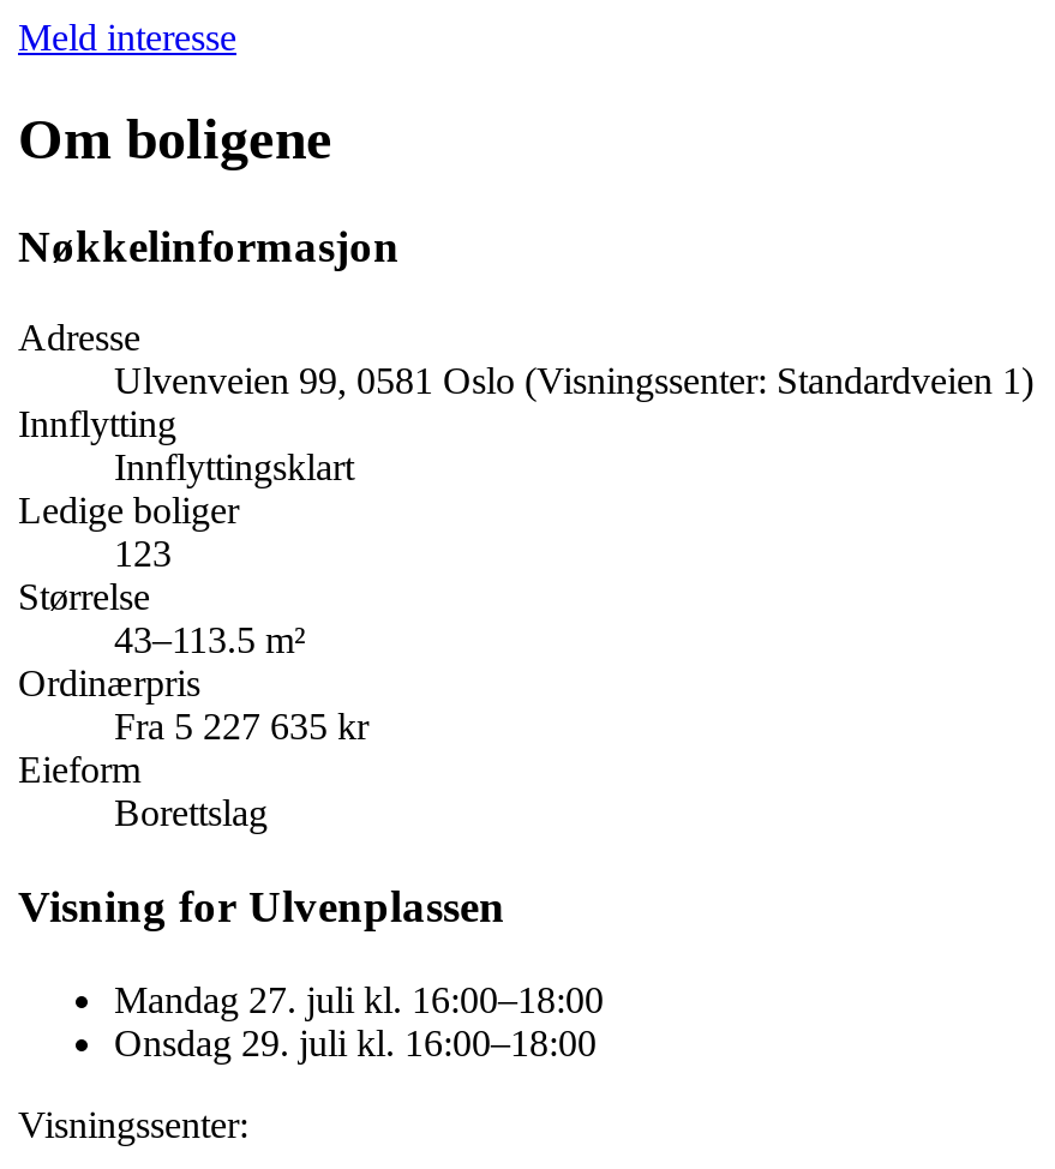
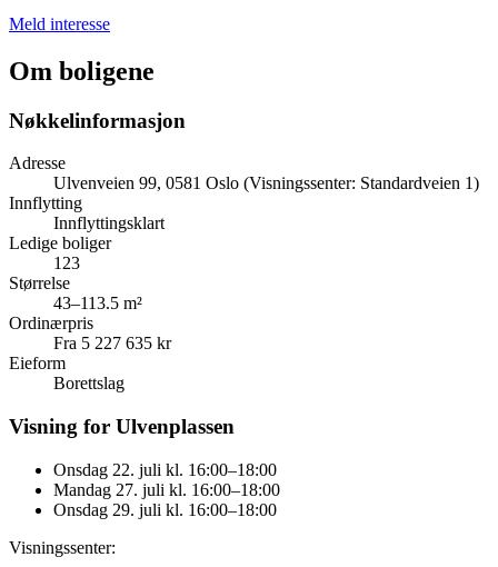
+ Onsdag 22. juli kl. 16:00–18:00
